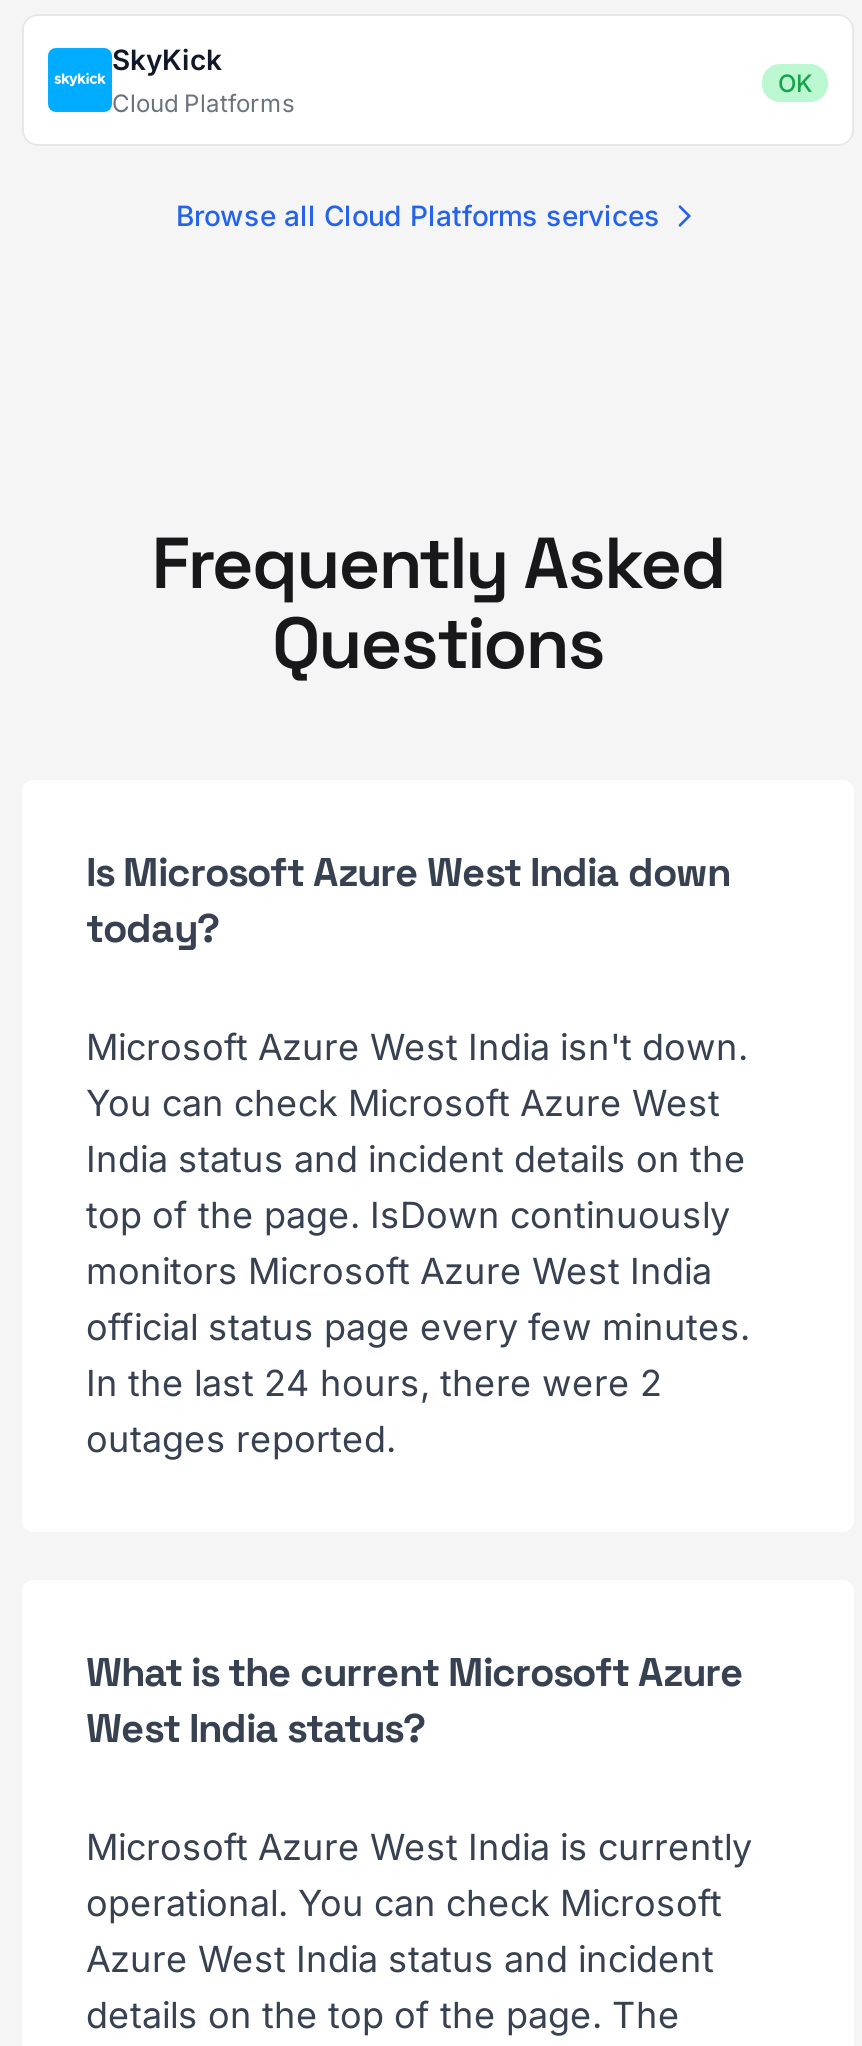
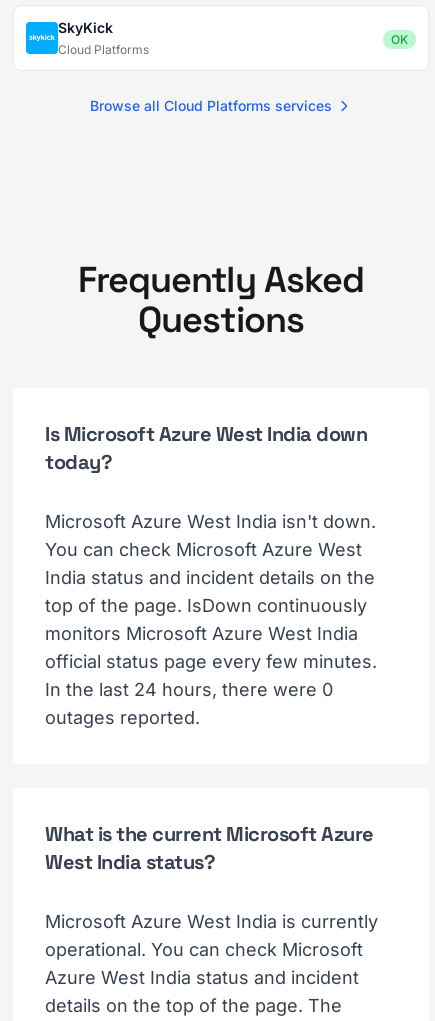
- In the last 24 hours, there were 2
+ In the last 24 hours, there were 0
